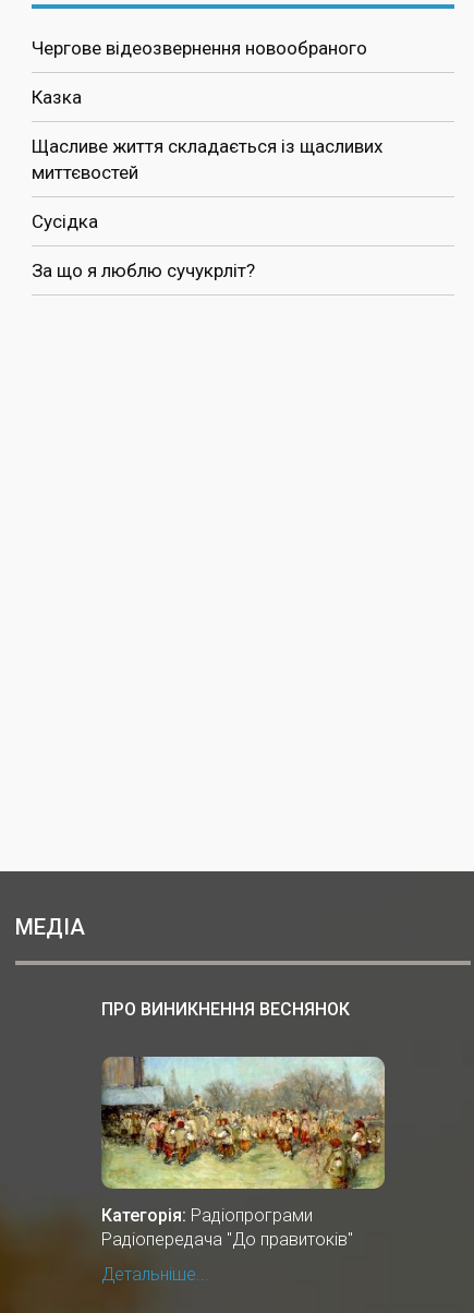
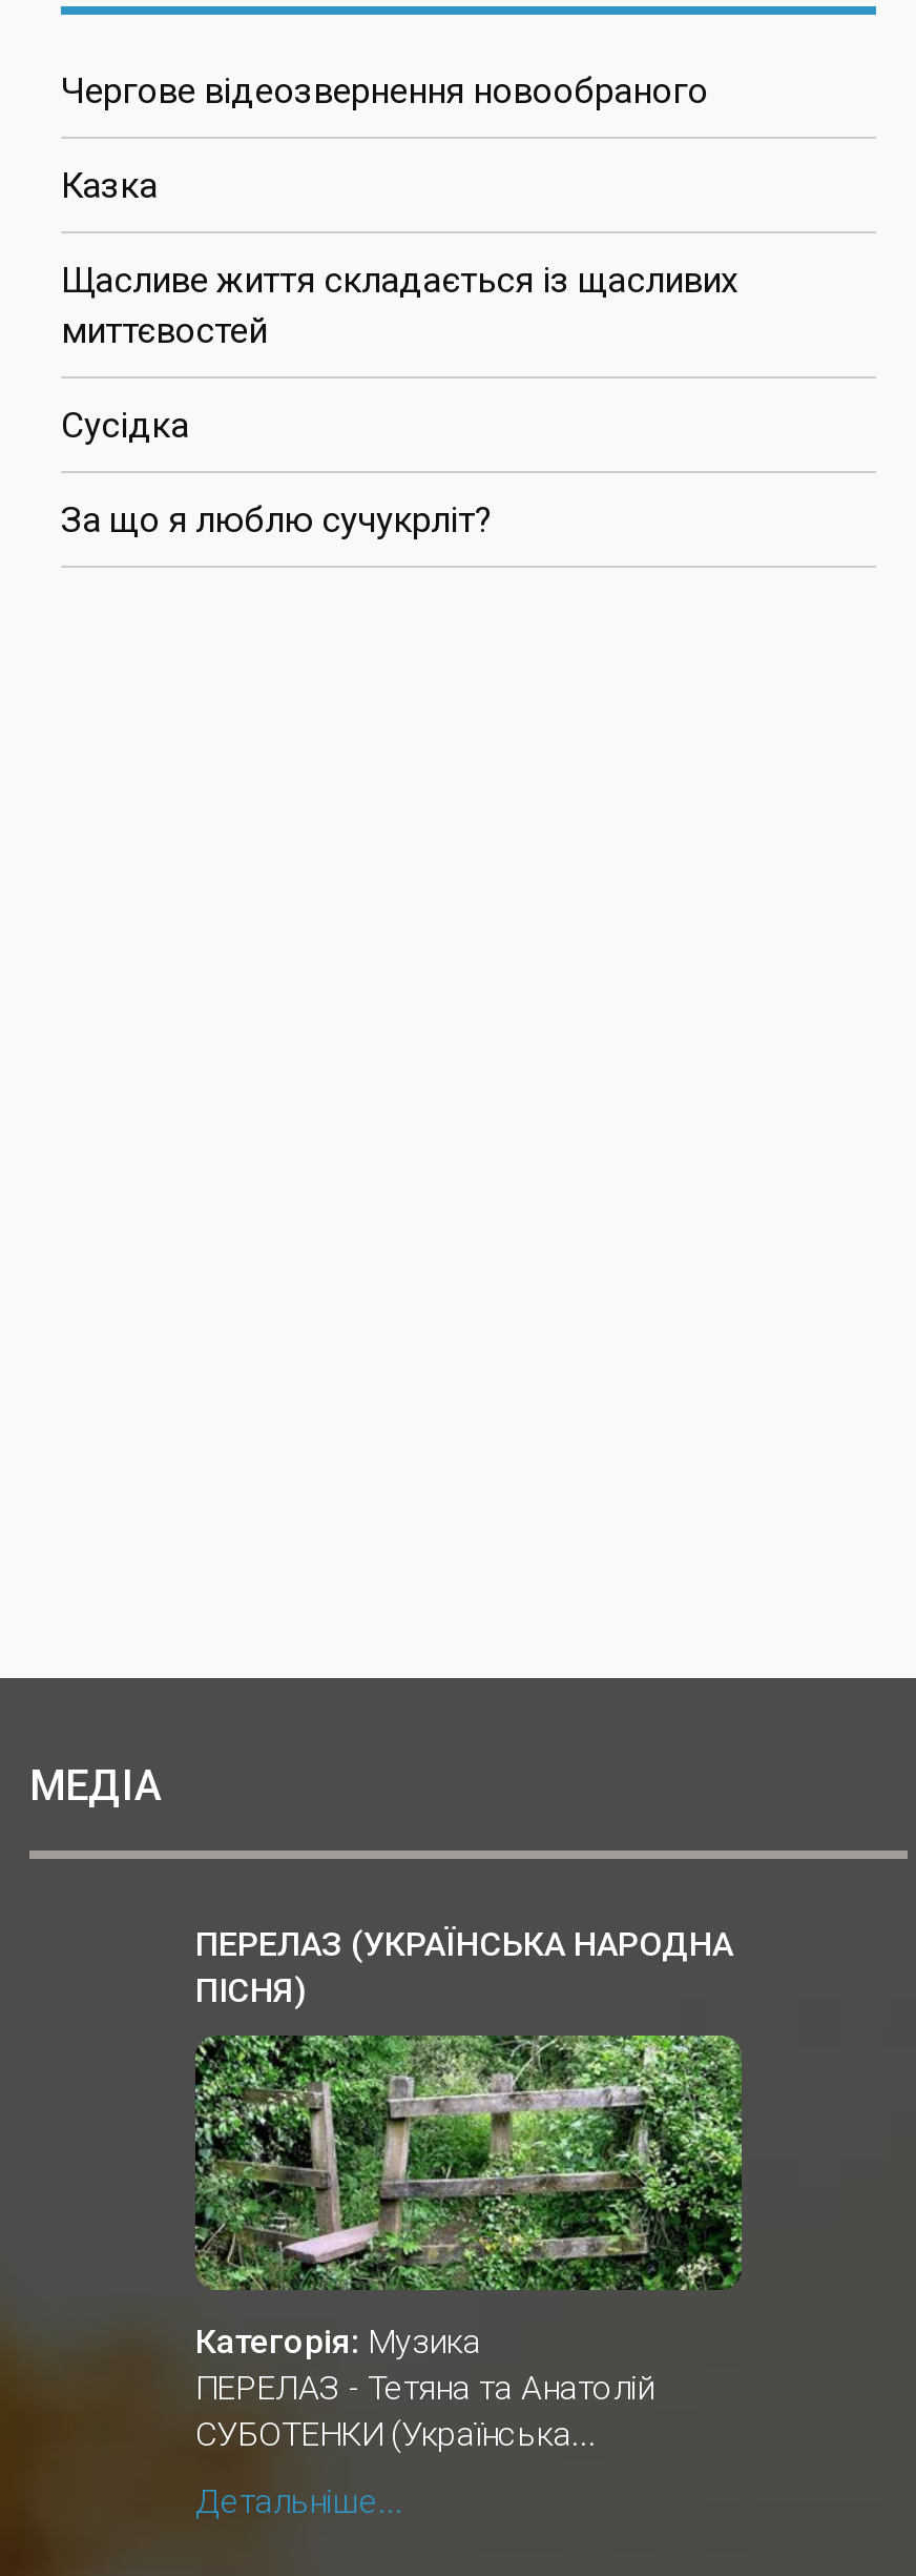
- ПРО ВИНИКНЕННЯ ВЕСНЯНОК
+ ПЕРЕЛАЗ (УКРАЇНСЬКА НАРОДНА
+ ПІСНЯ)

- [image]
- Категорія: Радіопрограми
- Радіопередача "До правитоків"
+ [image]
+ Категорія: Музика
+ ПЕРЕЛАЗ - Тетяна та Анатолій
+ СУБОТЕНКИ (Українська...
